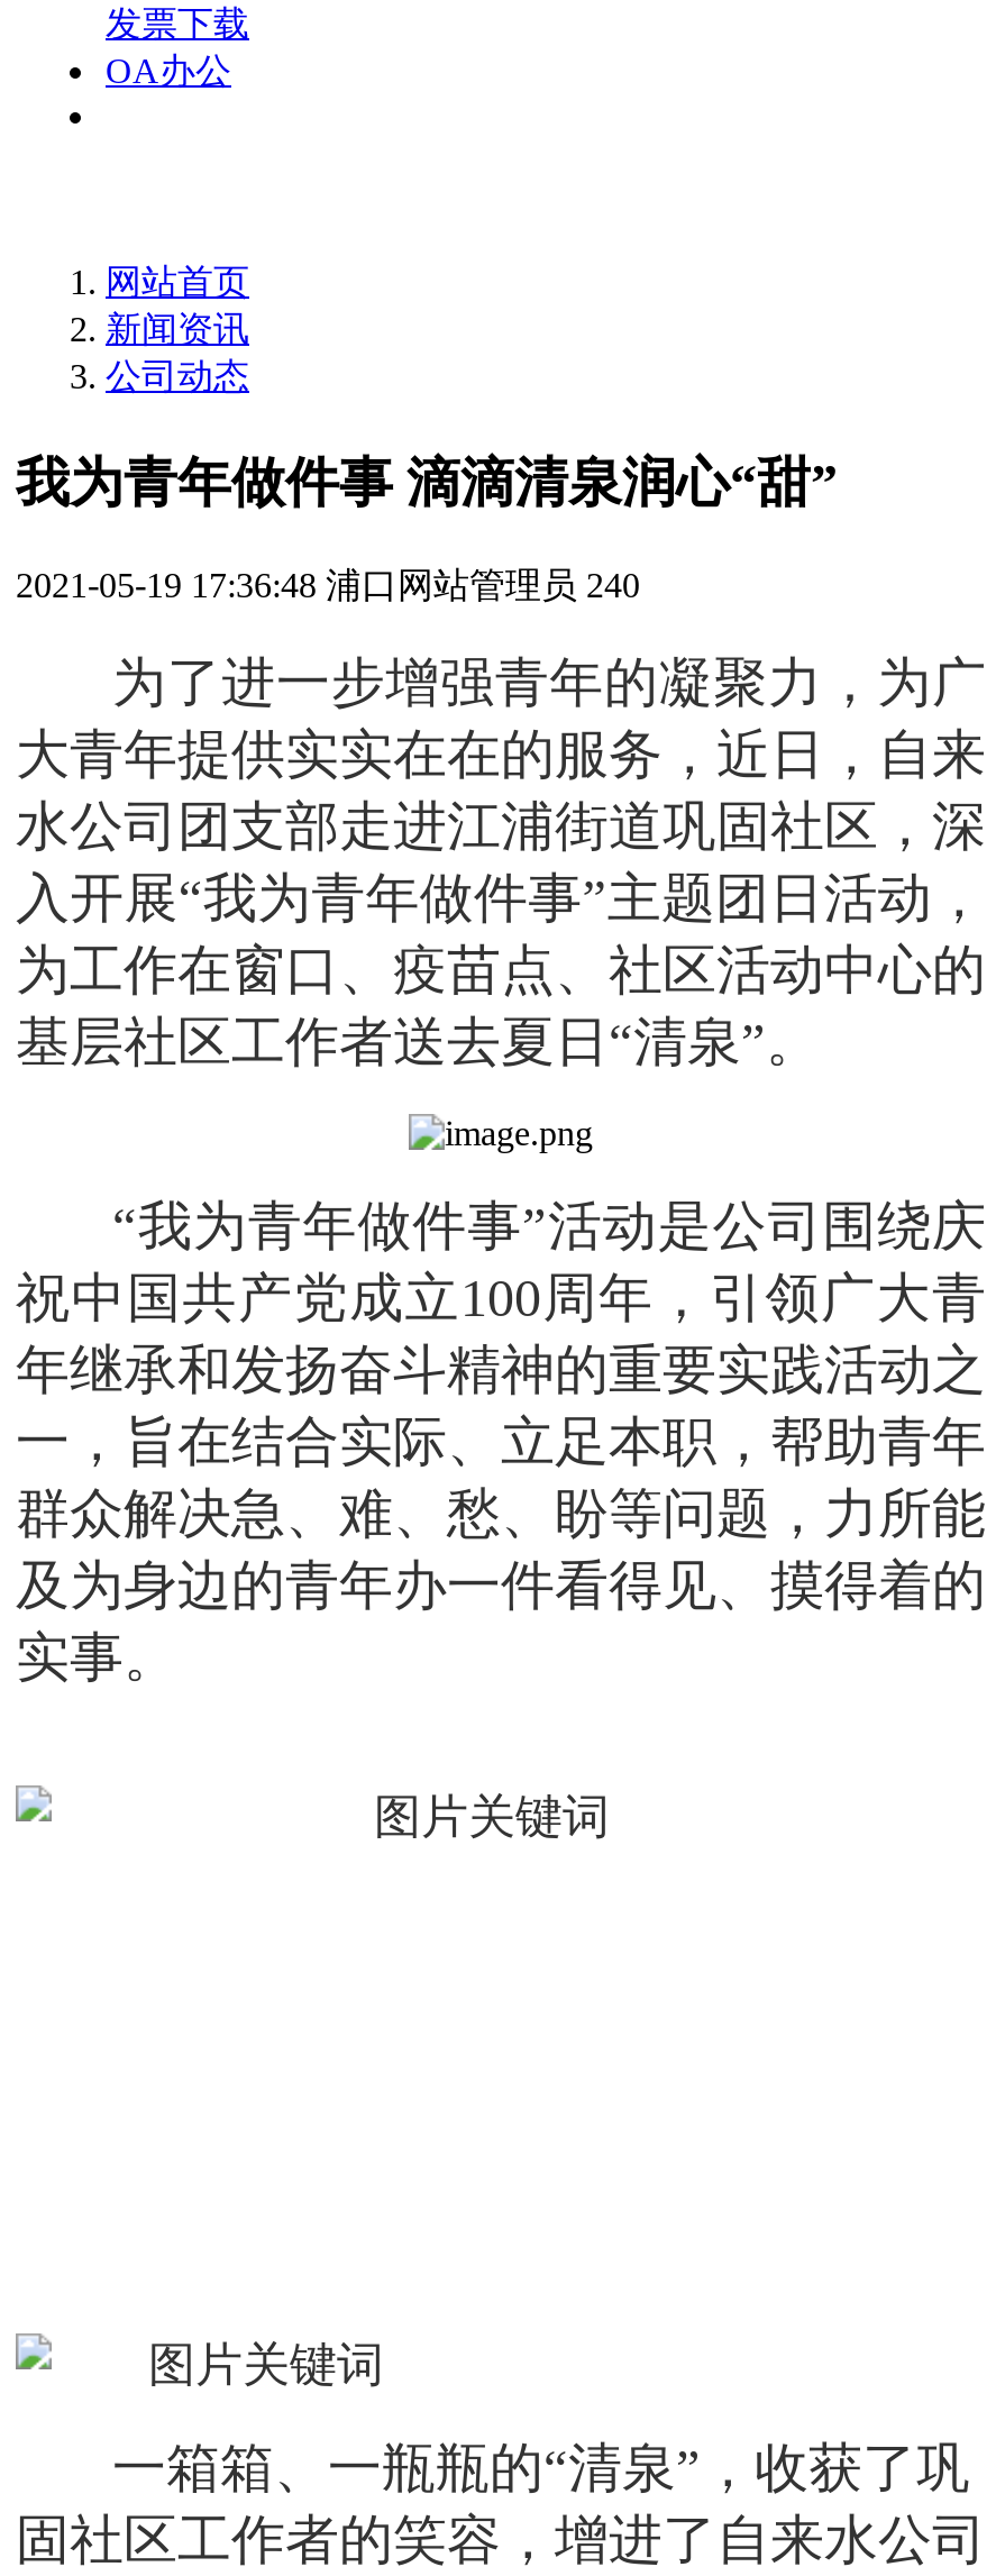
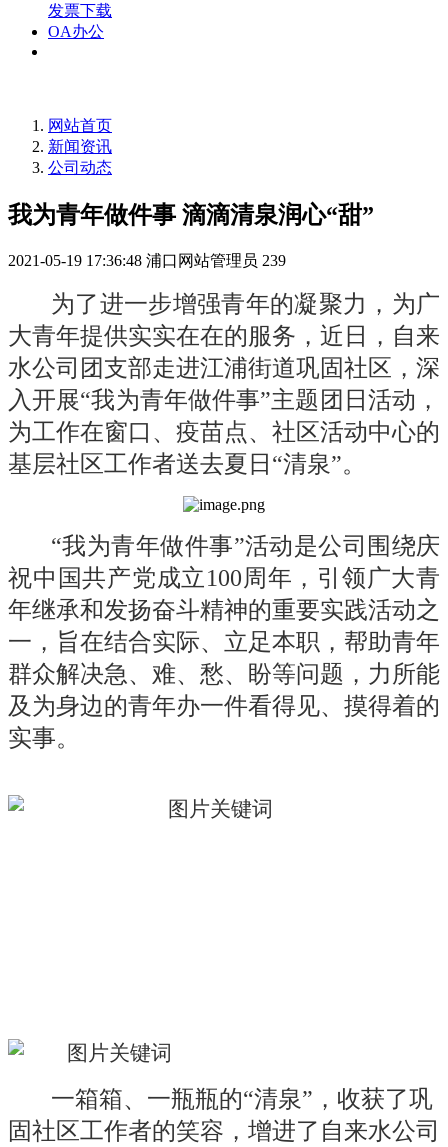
- 2021-05-19 17:36:48 浦口网站管理员 240
+ 2021-05-19 17:36:48 浦口网站管理员 239
